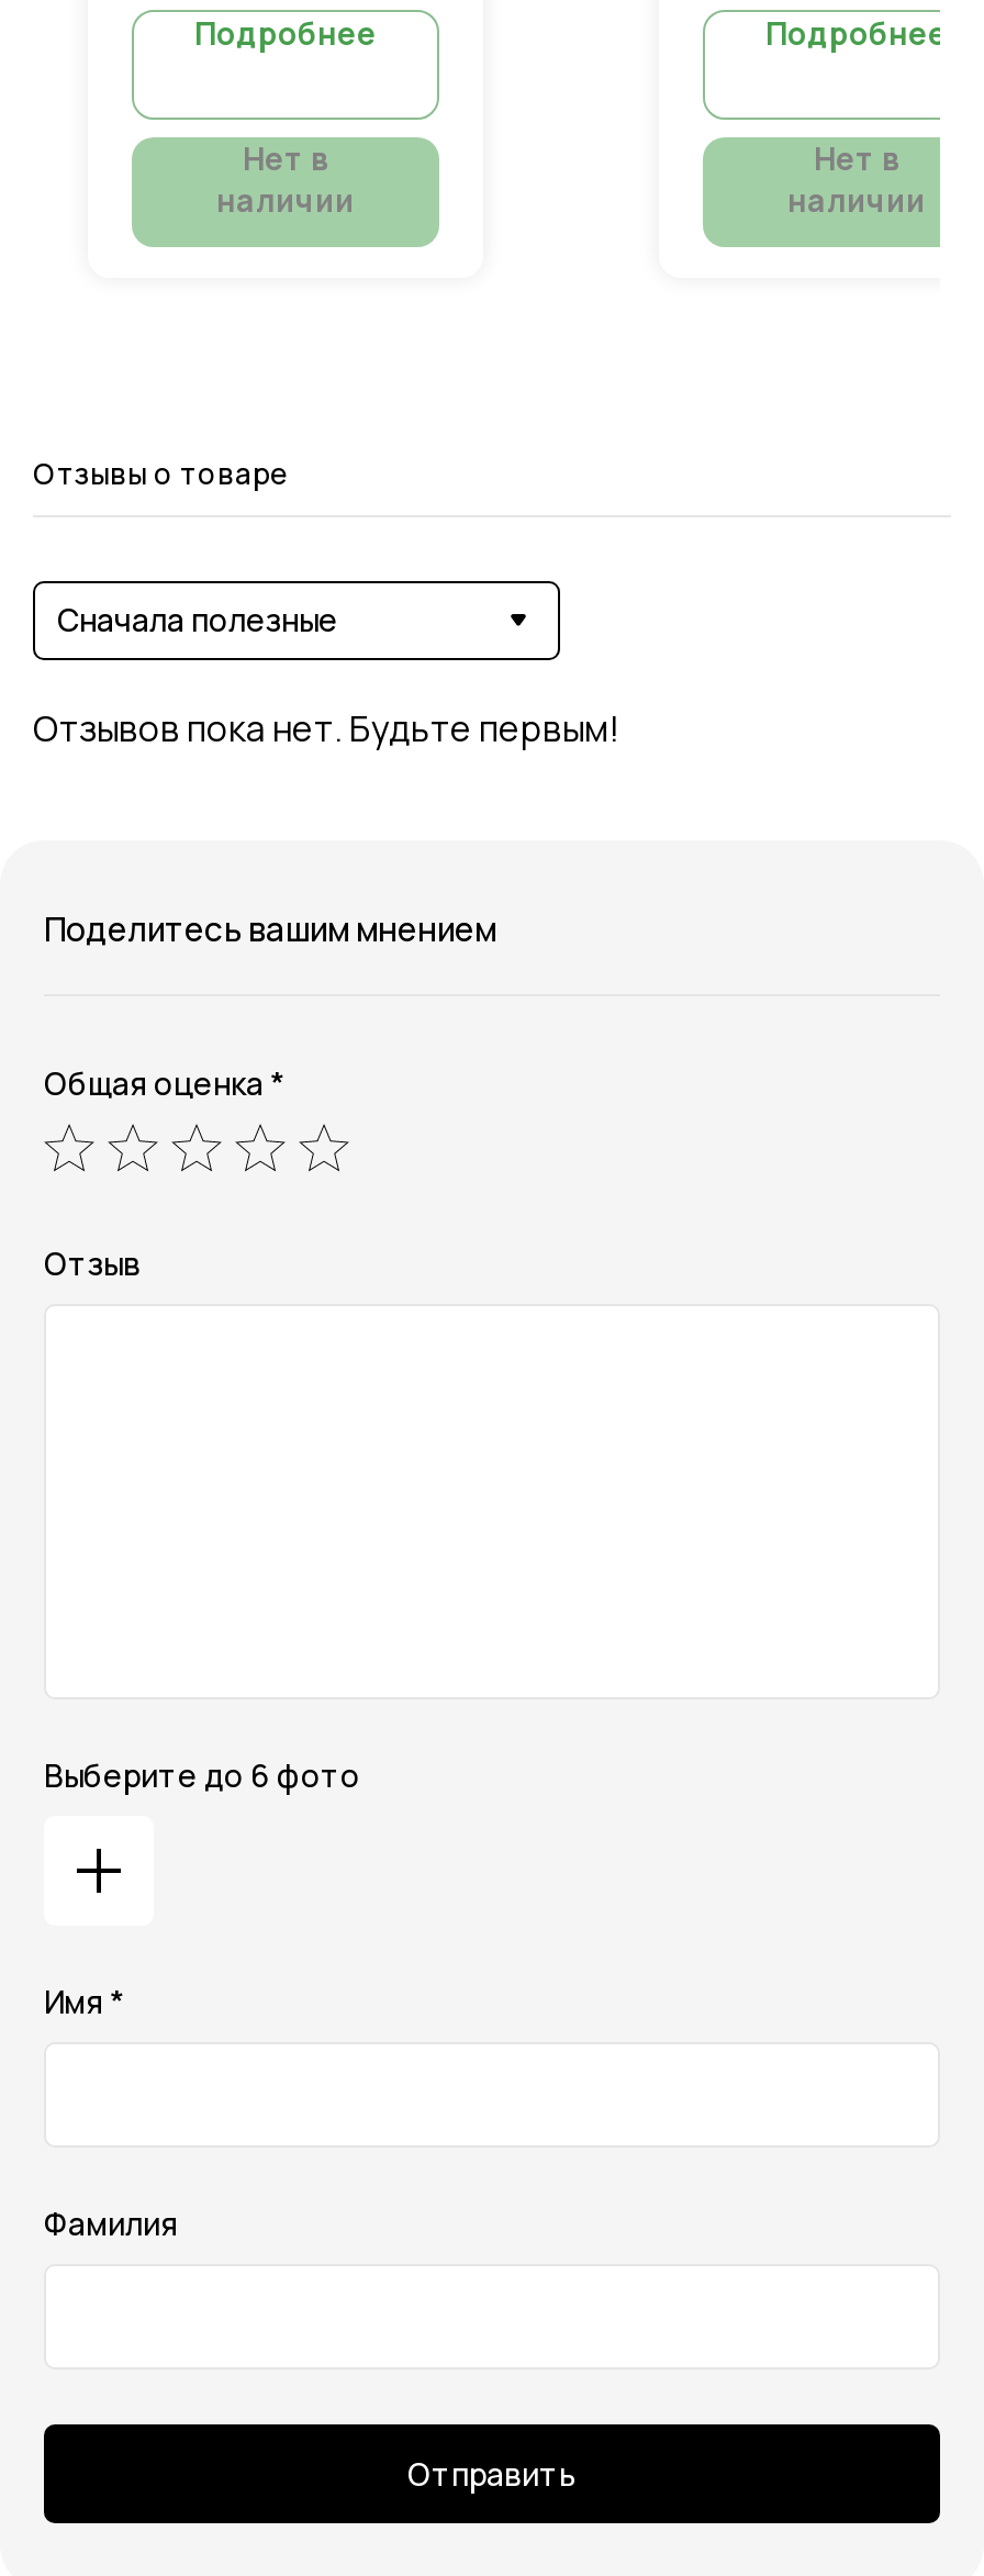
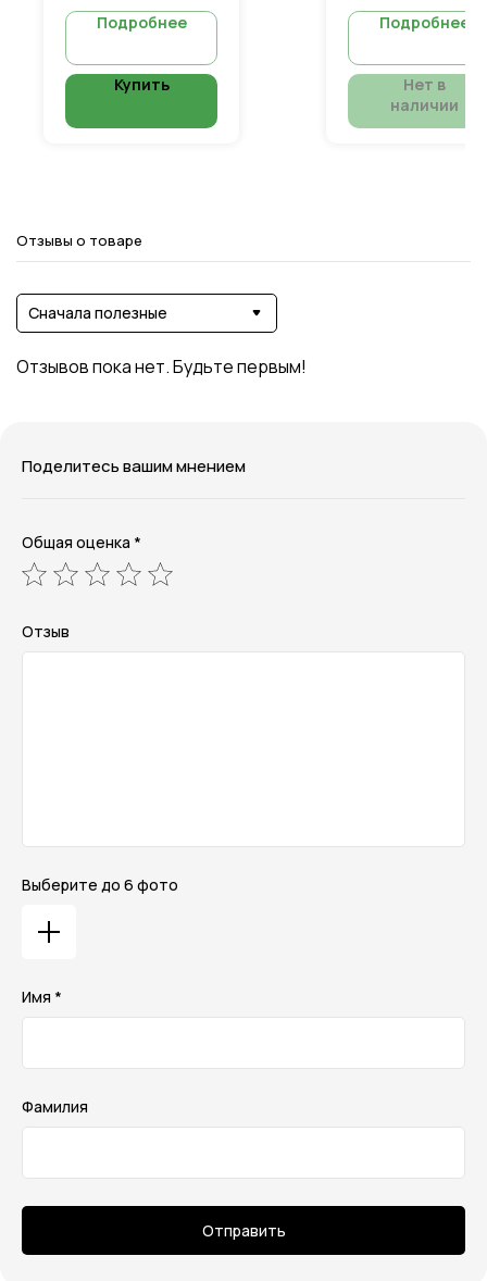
- Нет в
- наличии
+ Купить
